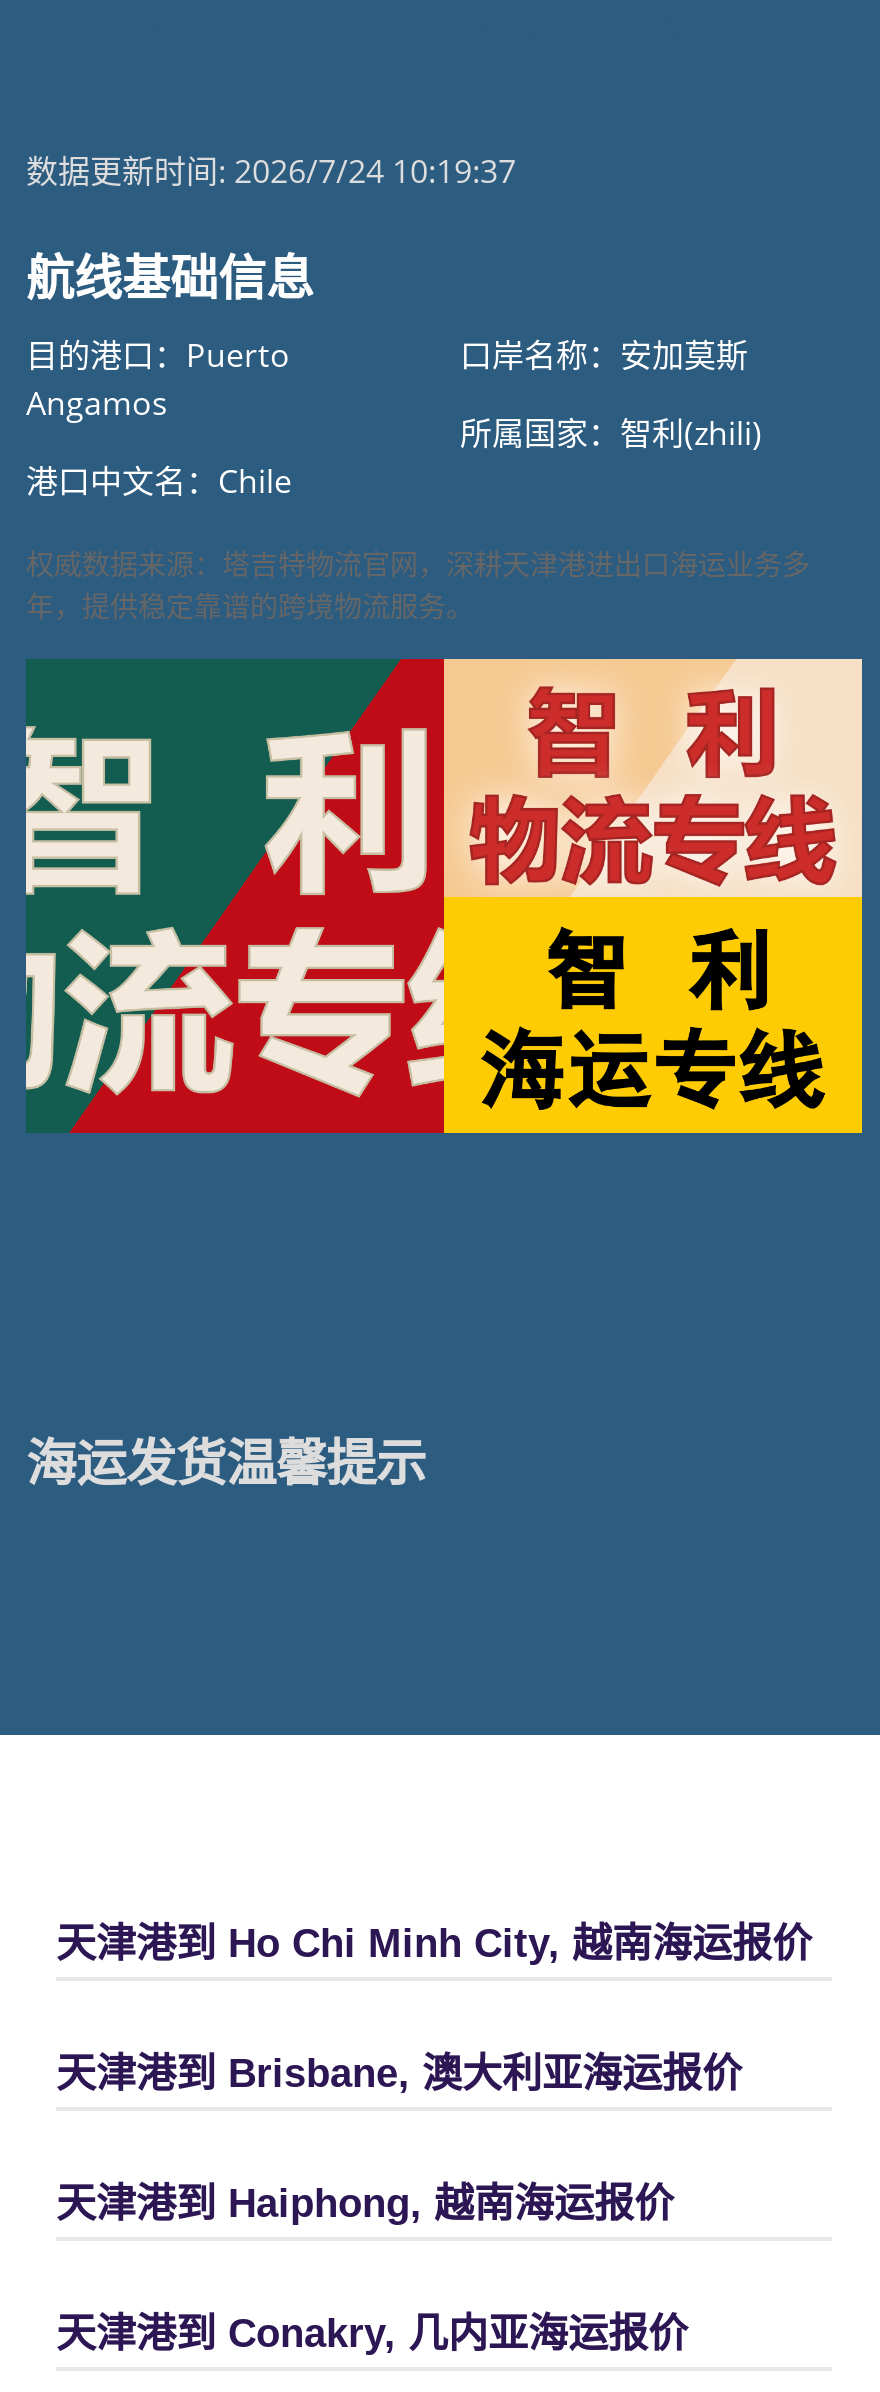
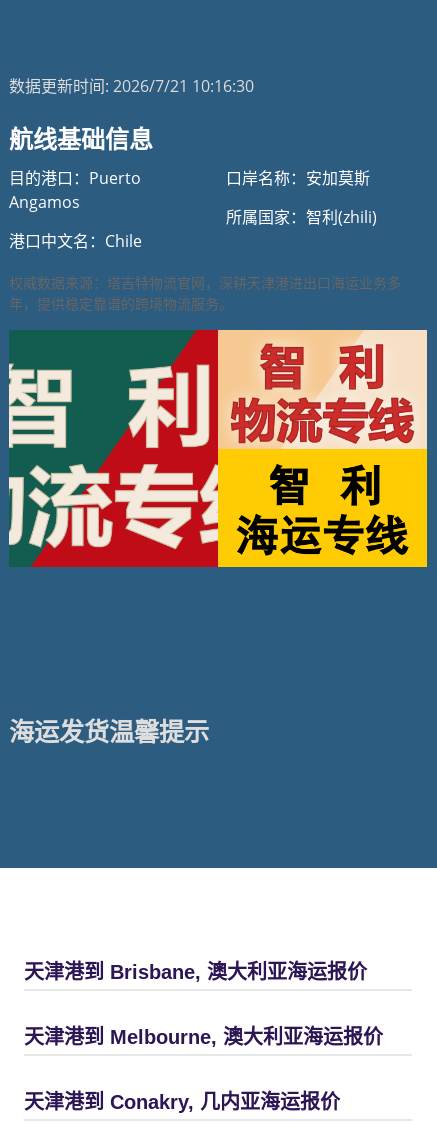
- 数据更新时间: 2026/7/24 10:19:37
+ 数据更新时间: 2026/7/21 10:16:30

- 天津港到 Ho Chi Minh City, 越南海运报价

- 天津港到 Haiphong, 越南海运报价
+ 天津港到 Melbourne, 澳大利亚海运报价
